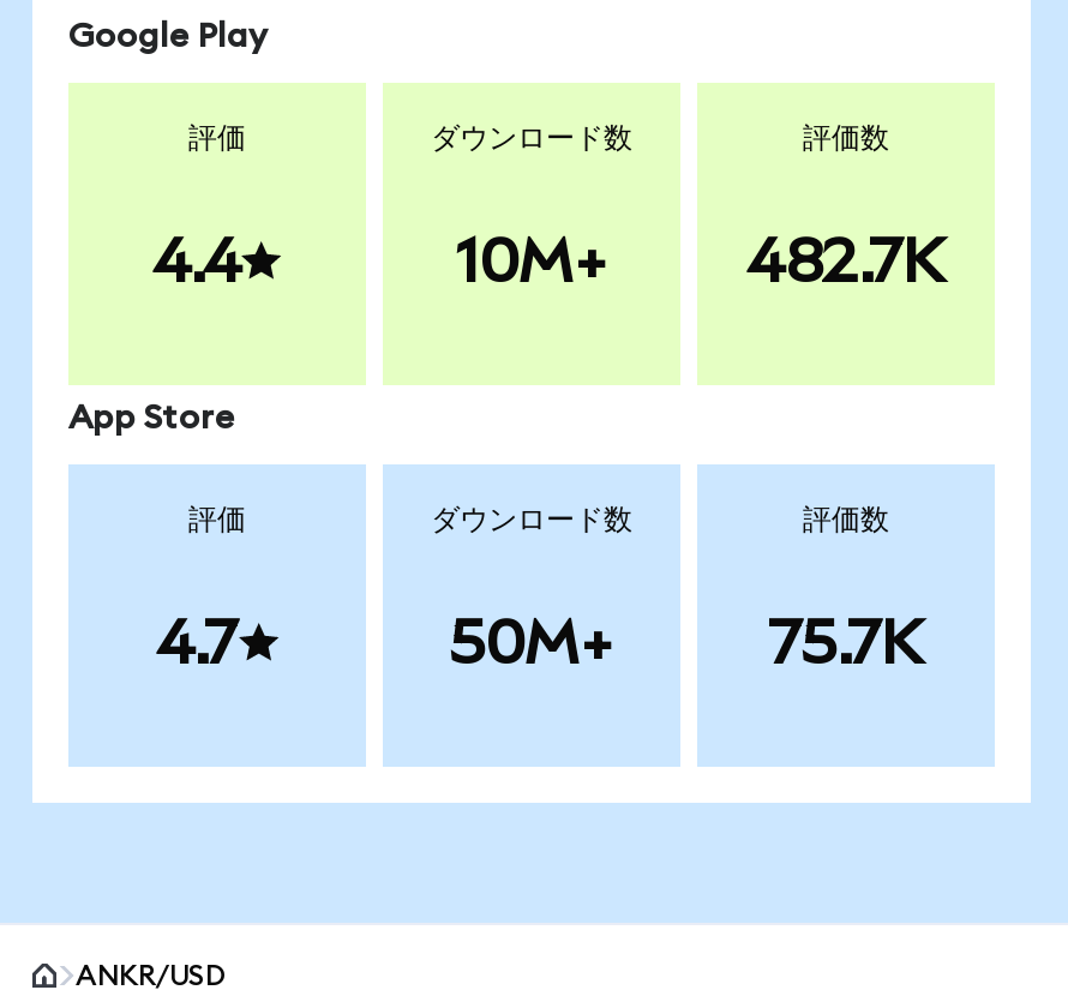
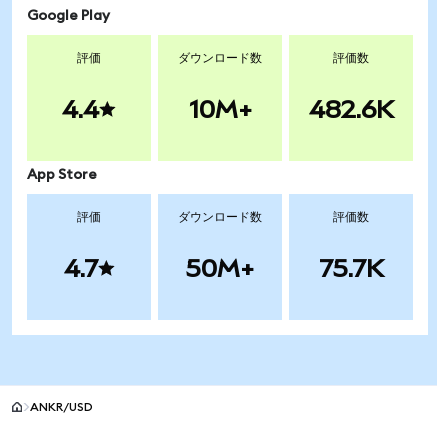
- 482.7K
+ 482.6K
